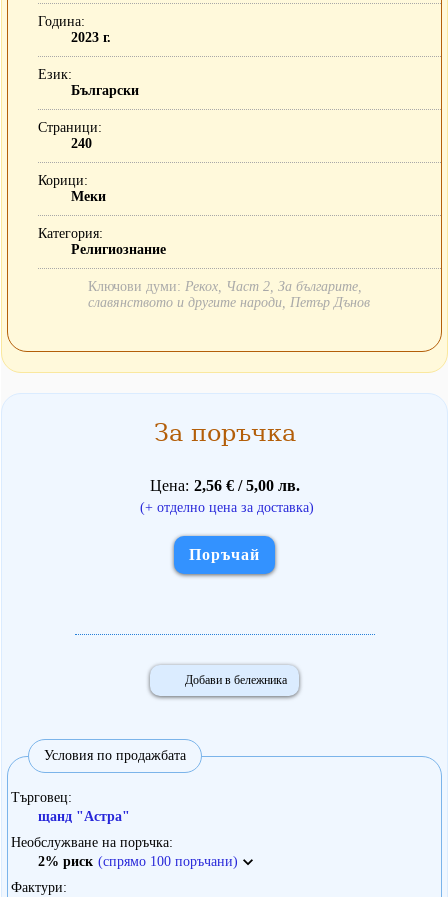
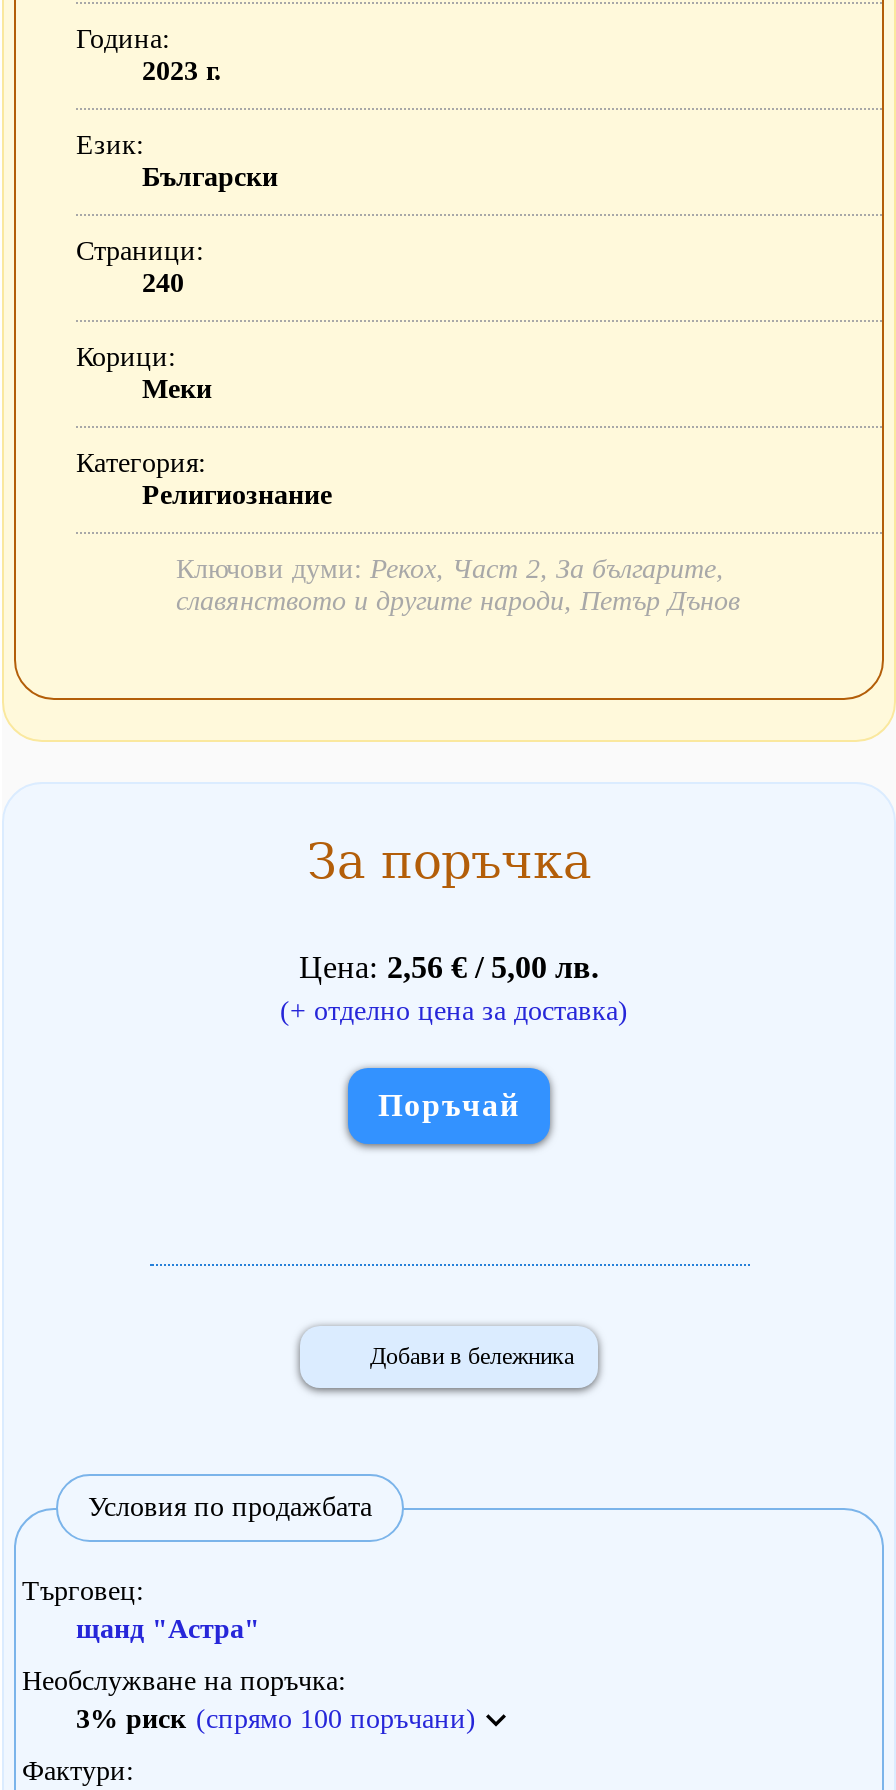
- 2% риск (спрямо 100 поръчани)
+ 3% риск (спрямо 100 поръчани)
